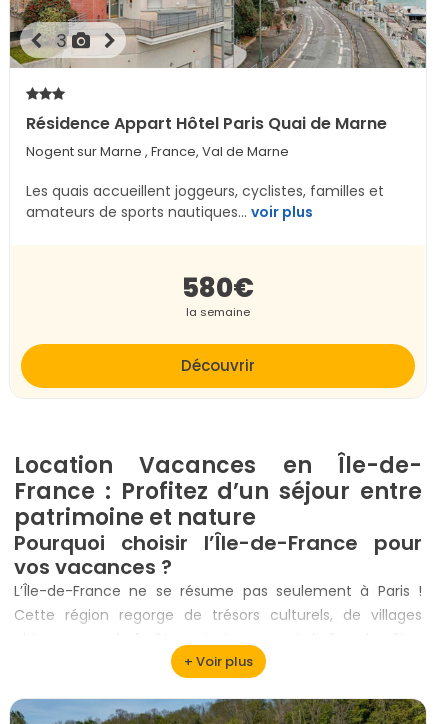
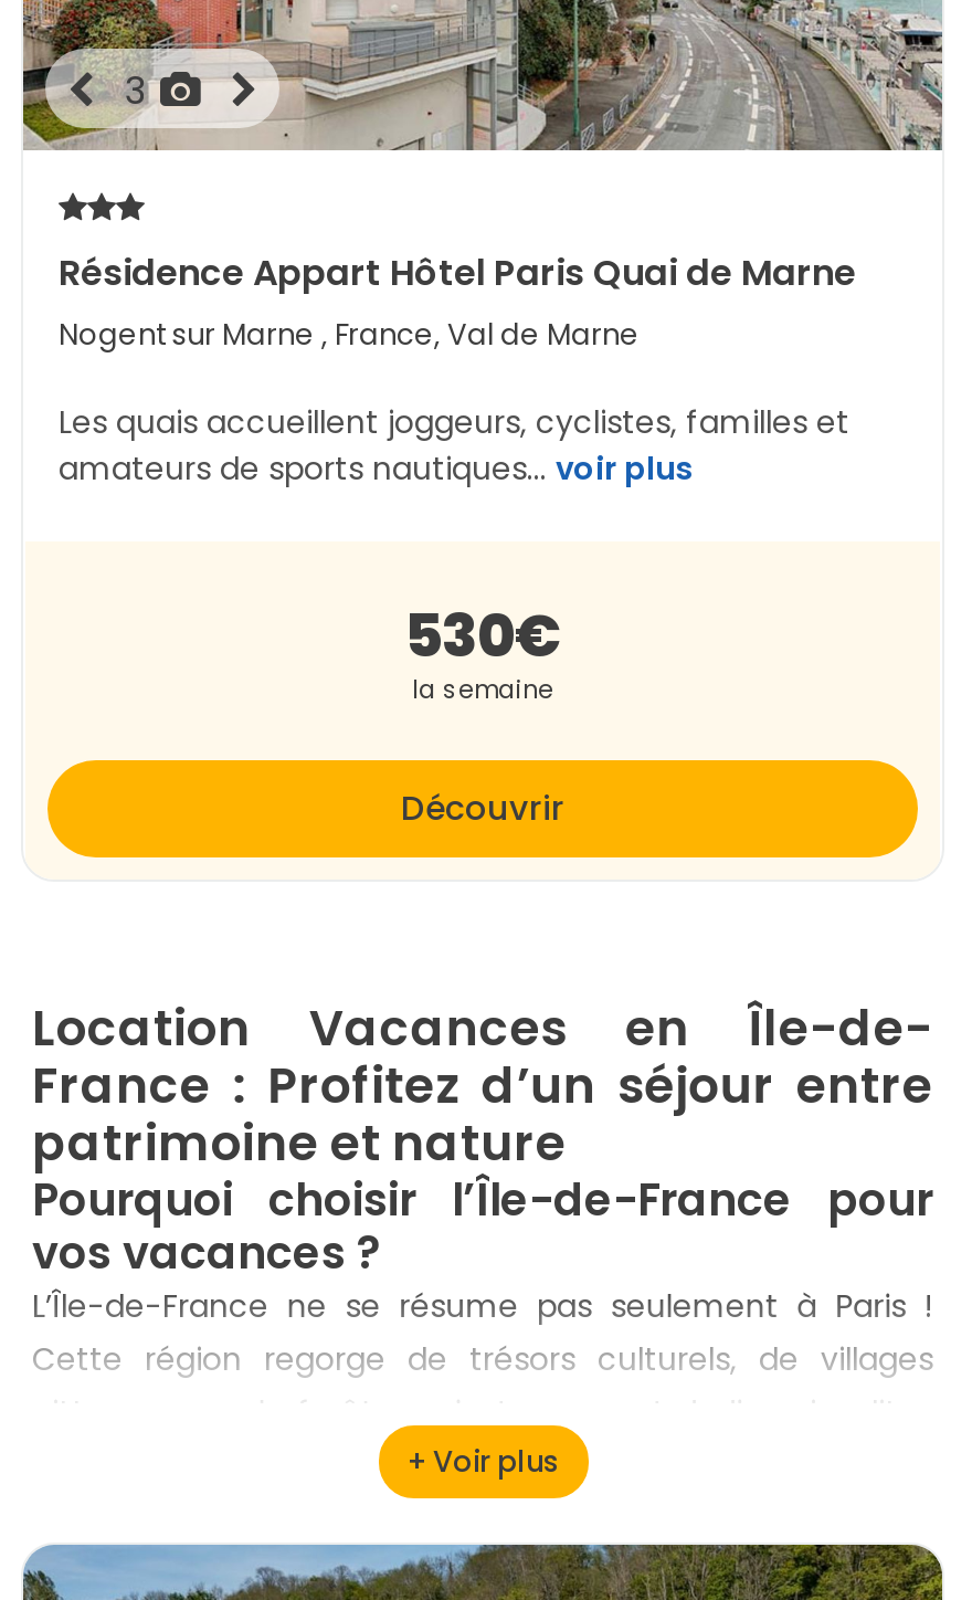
- 580€
+ 530€
